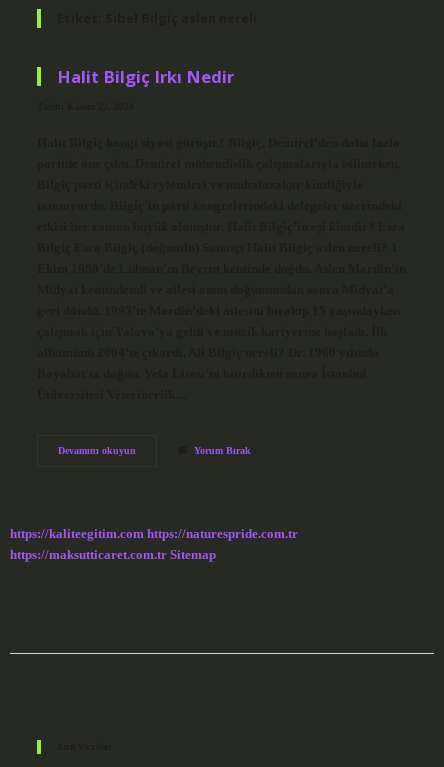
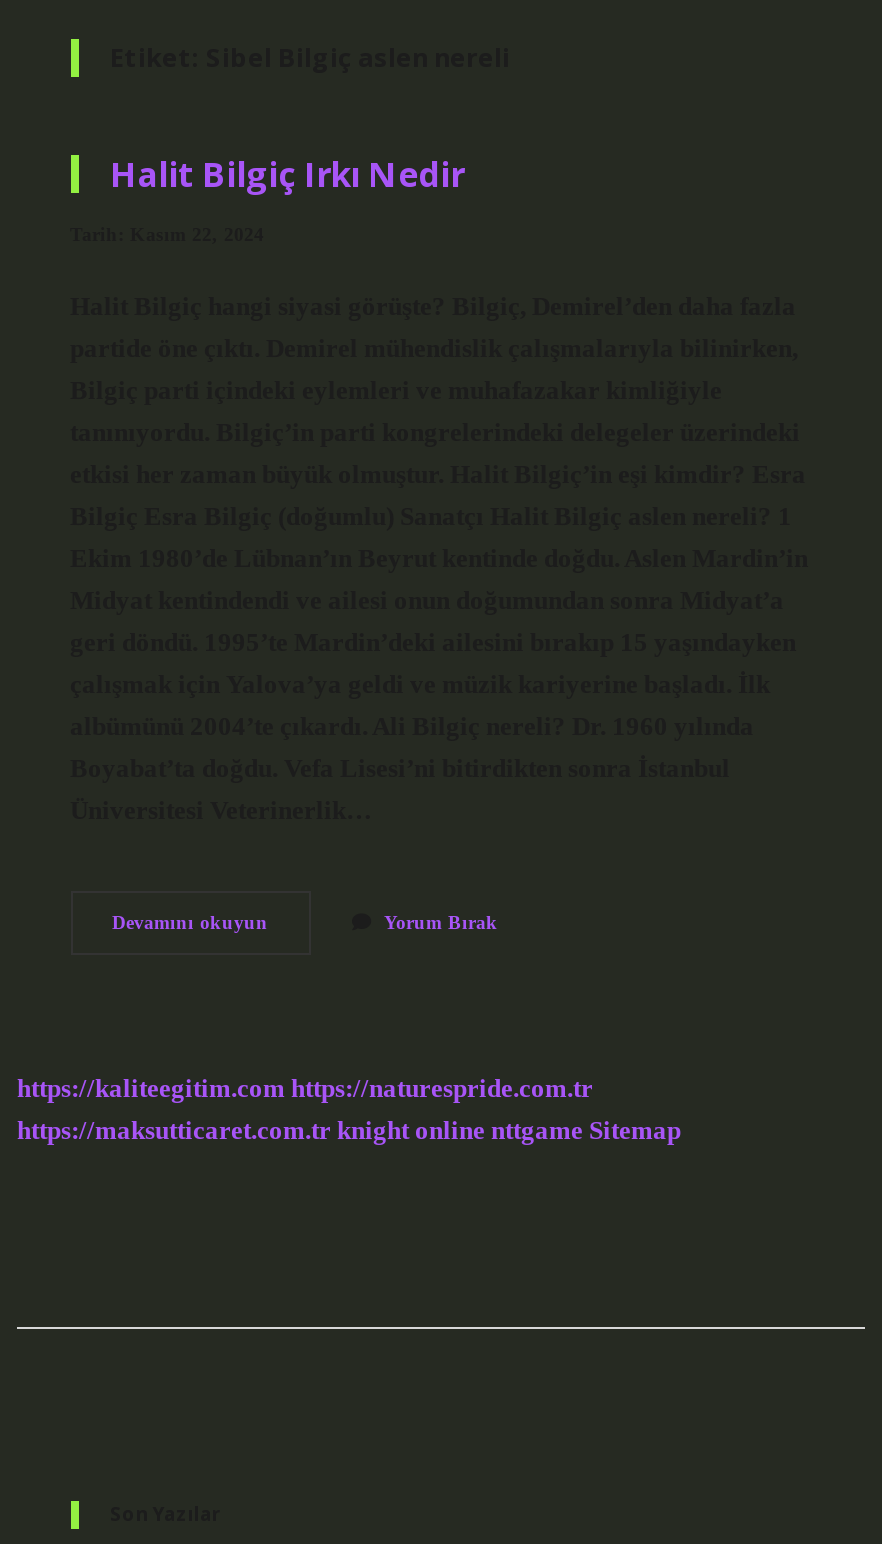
- https://maksutticaret.com.tr Sitemap
+ https://maksutticaret.com.tr knight online nttgame Sitemap
